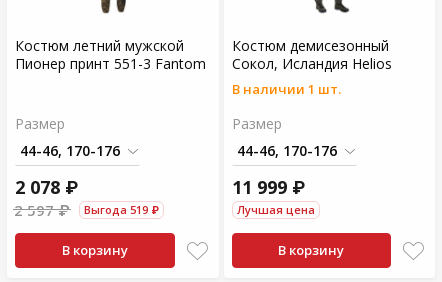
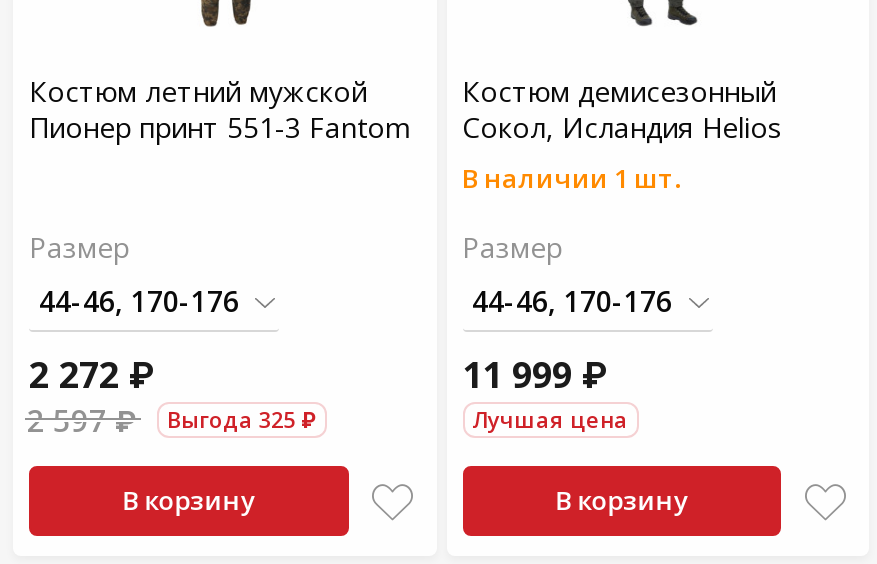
- 2 078 ₽
+ 2 272 ₽

- 2 597 ₽ Выгода 519 ₽
+ 2 597 ₽ Выгода 325 ₽
